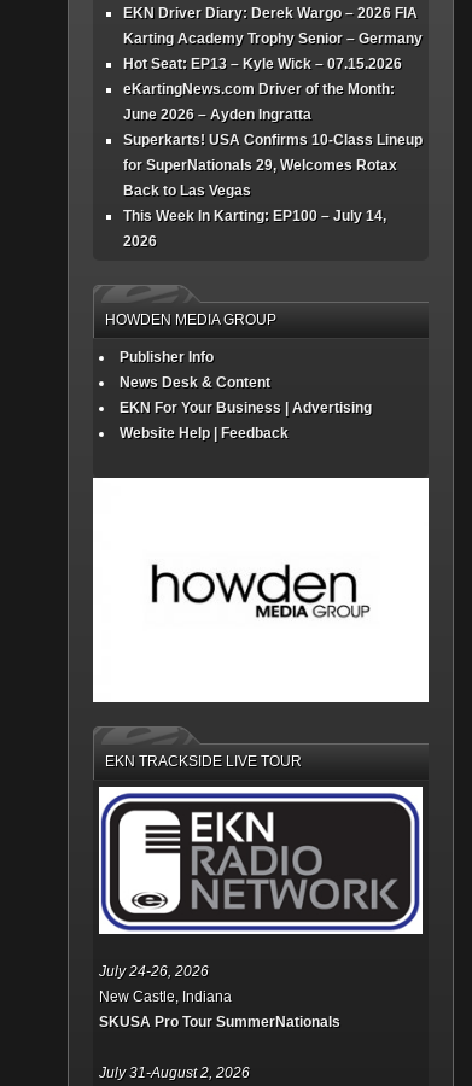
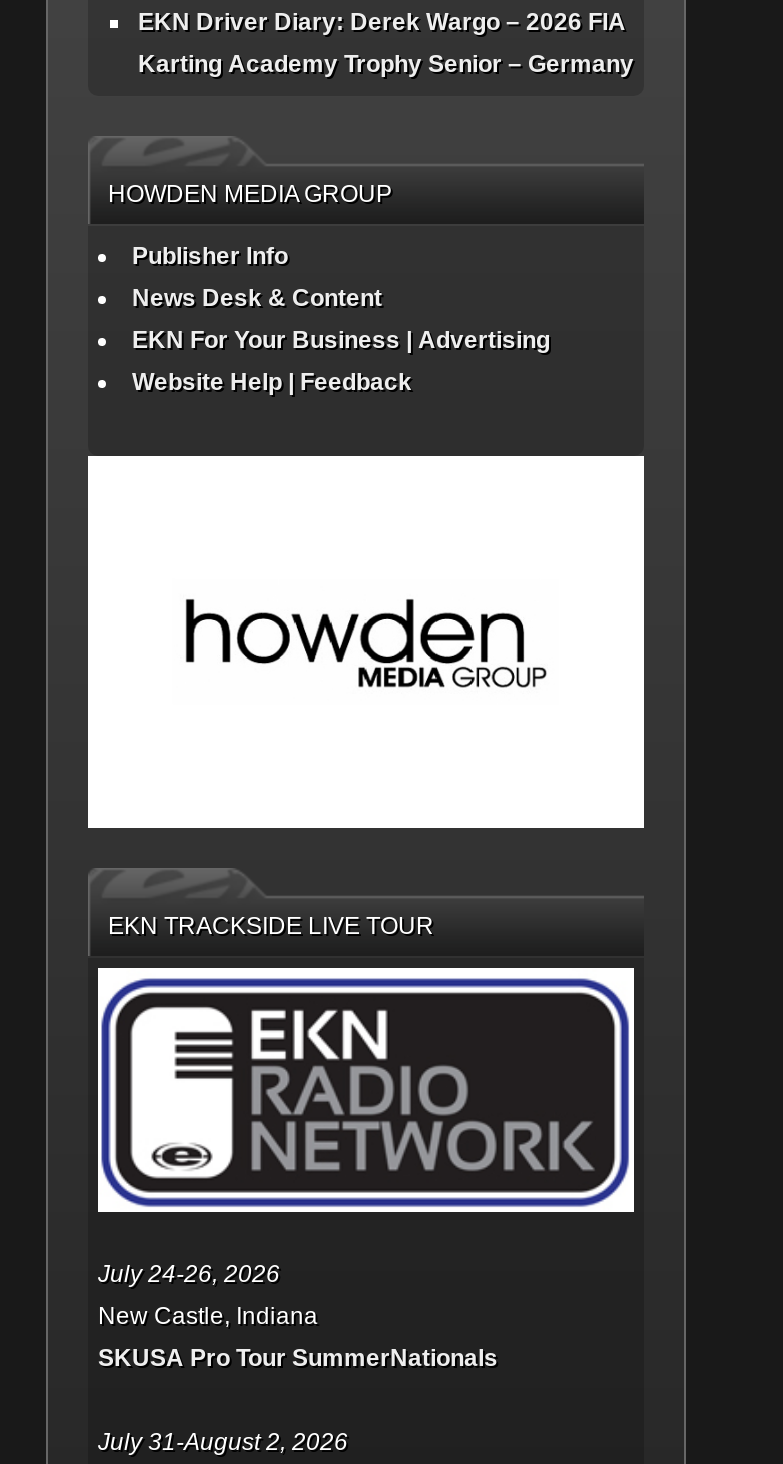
- Hot Seat: EP13 – Kyle Wick – 07.15.2026
- eKartingNews.com Driver of the Month:
- June 2026 – Ayden Ingratta
- Superkarts! USA Confirms 10-Class Lineup
- for SuperNationals 29, Welcomes Rotax
- Back to Las Vegas
- This Week In Karting: EP100 – July 14,
- 2026
